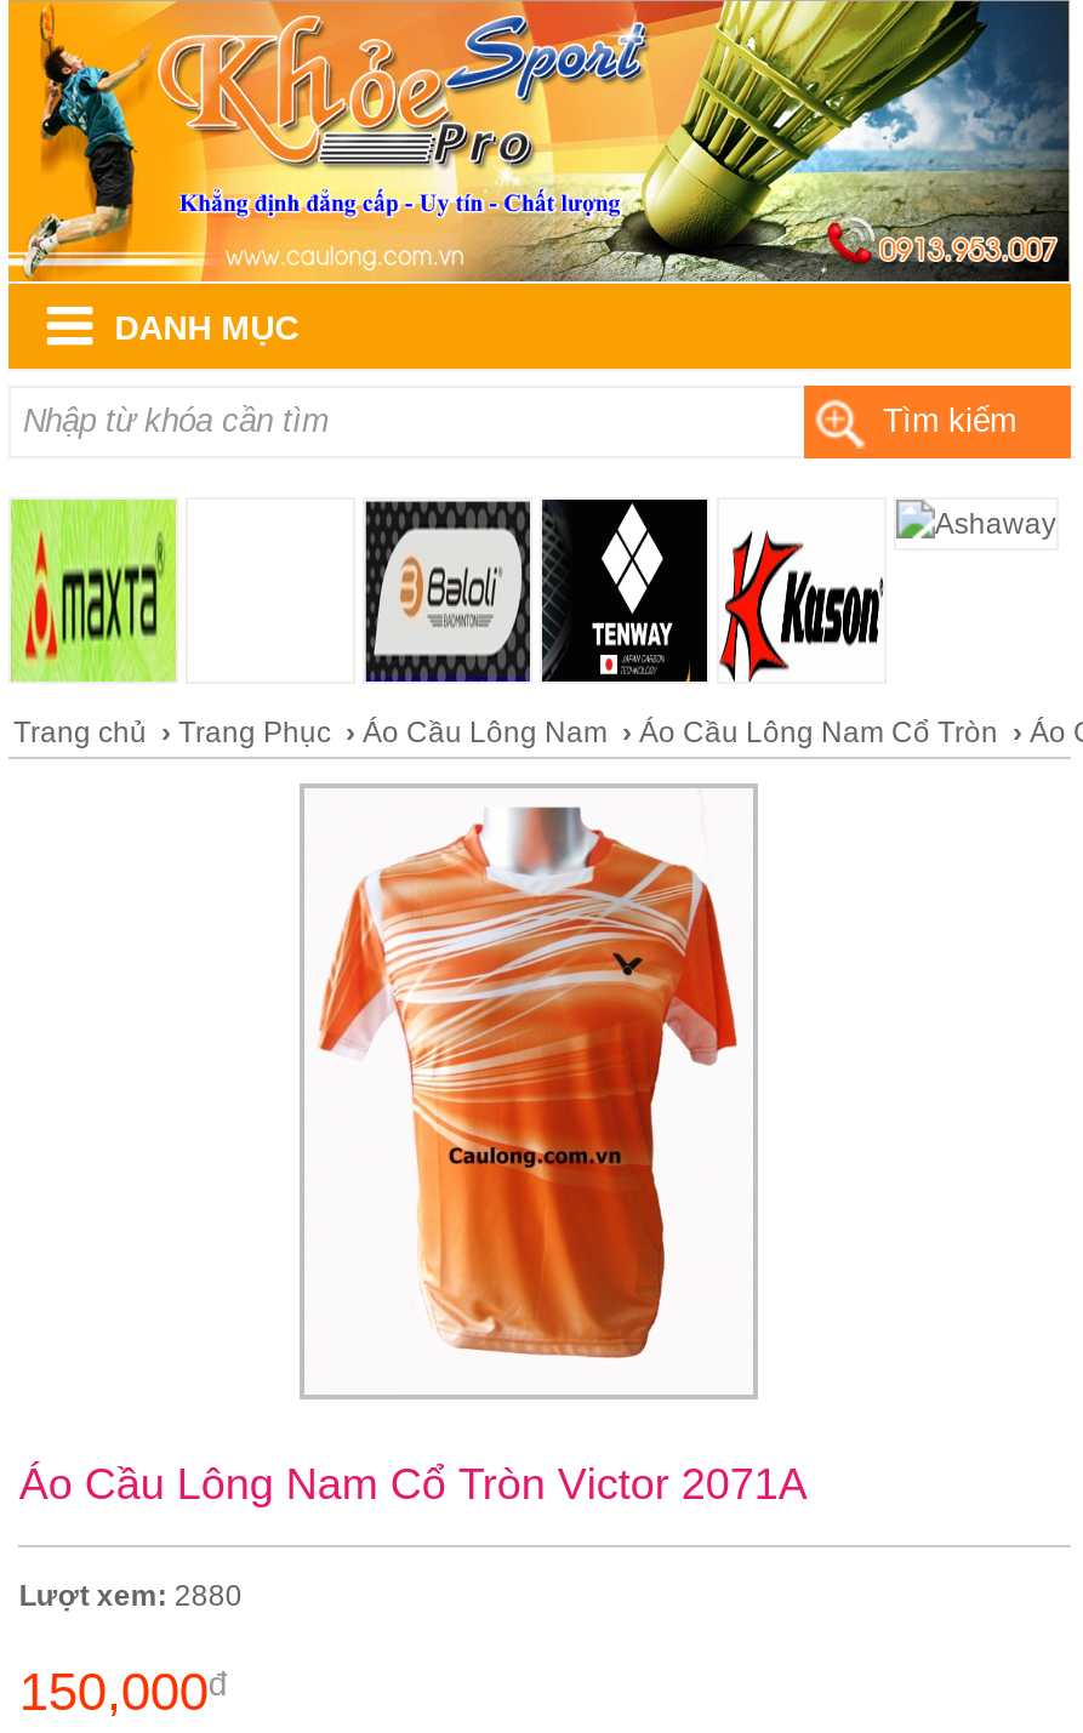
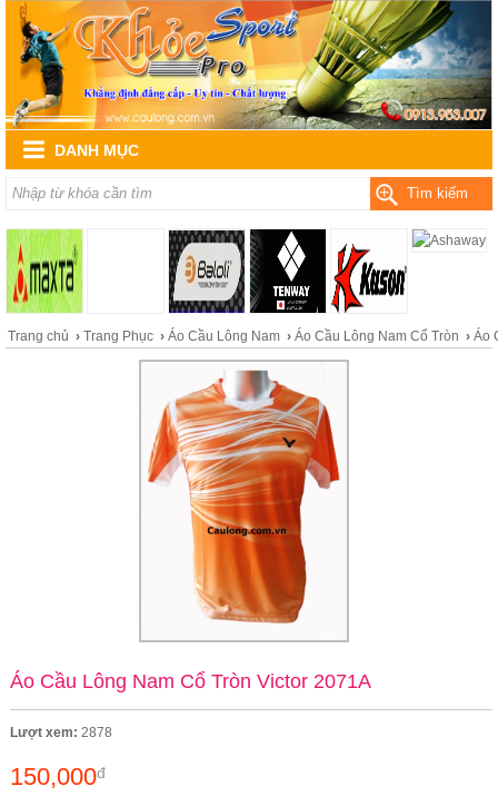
- Lượt xem: 2880
+ Lượt xem: 2878
